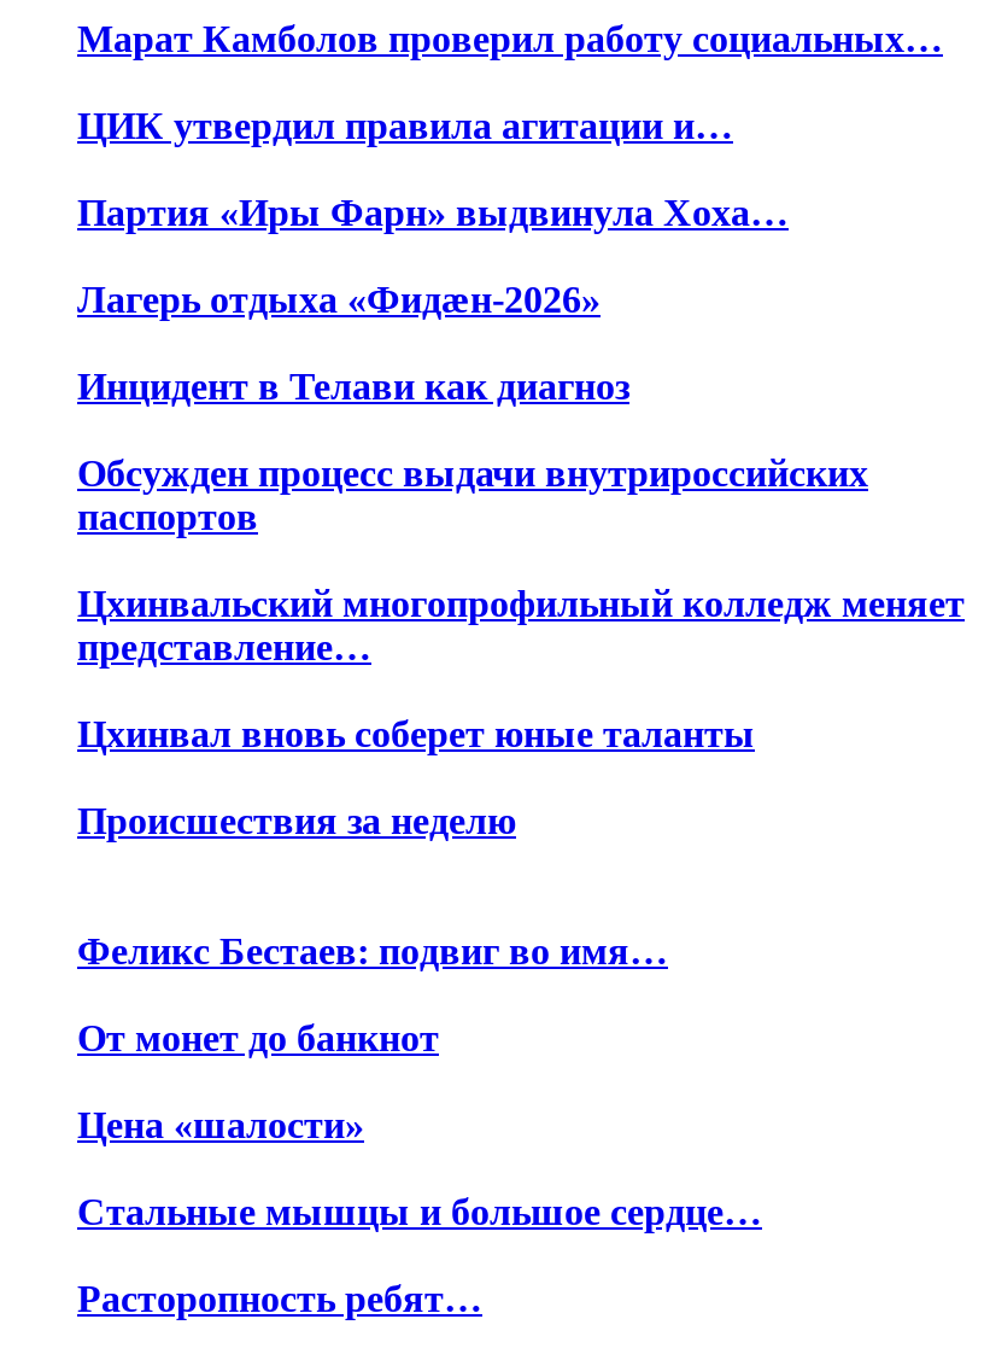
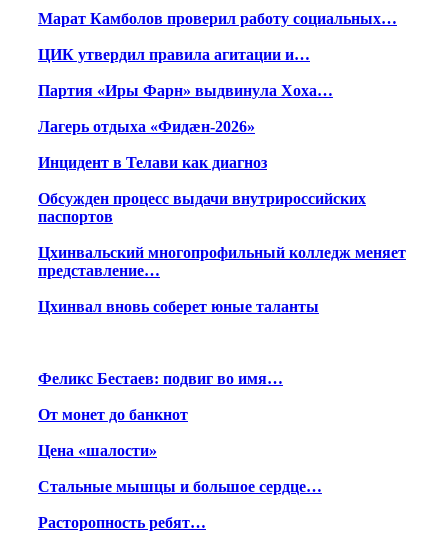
- Происшествия за неделю
